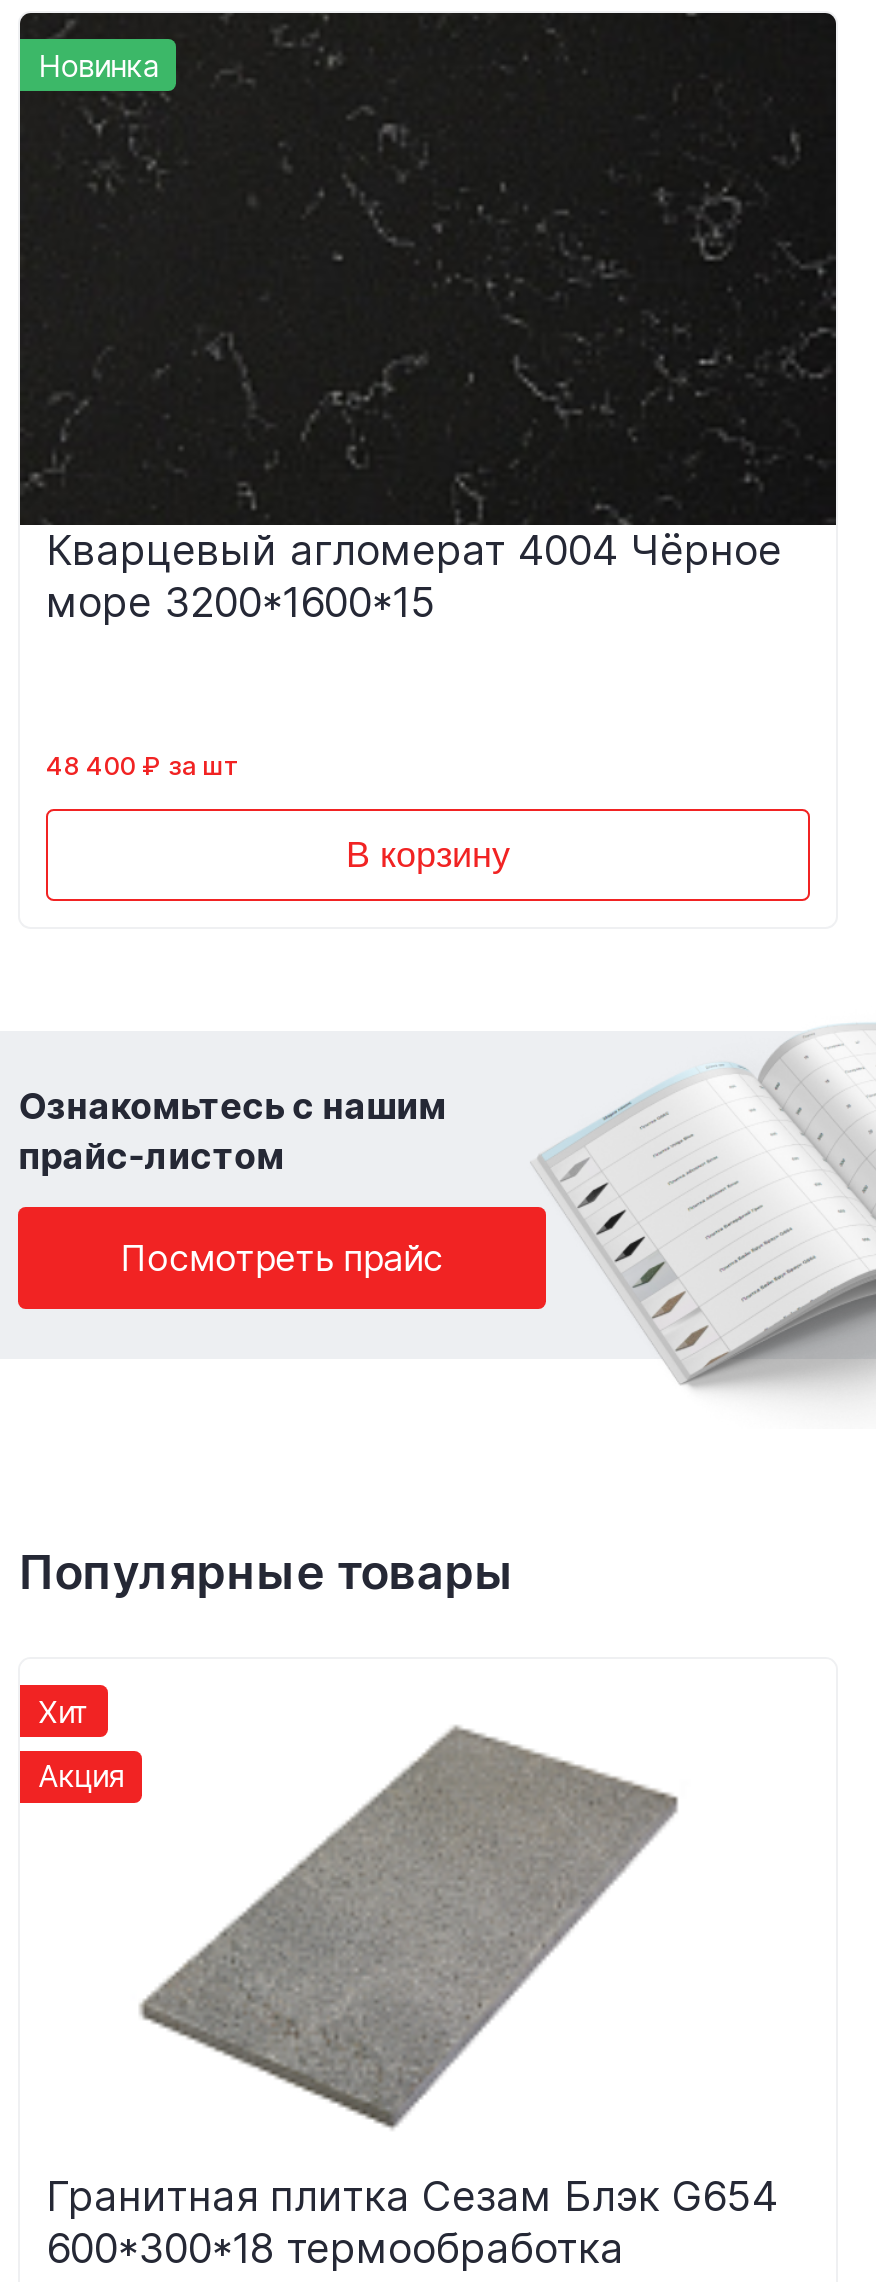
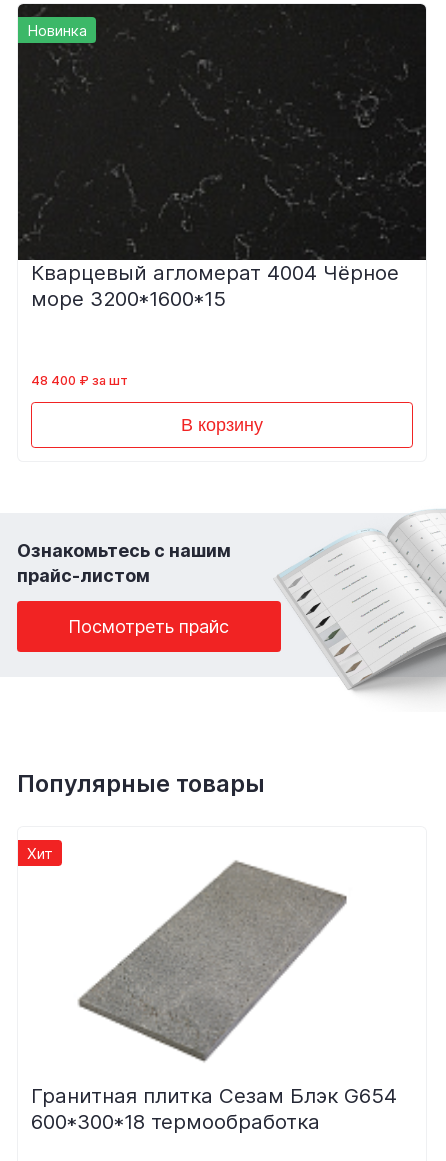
- Акция
